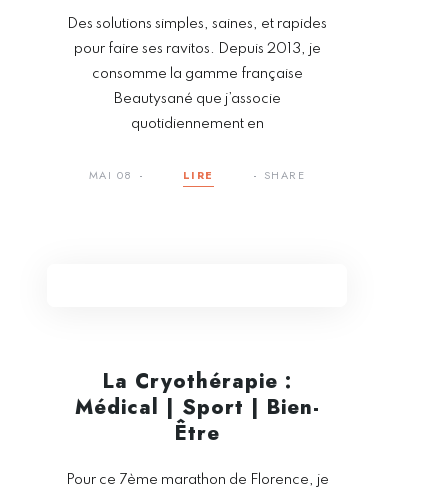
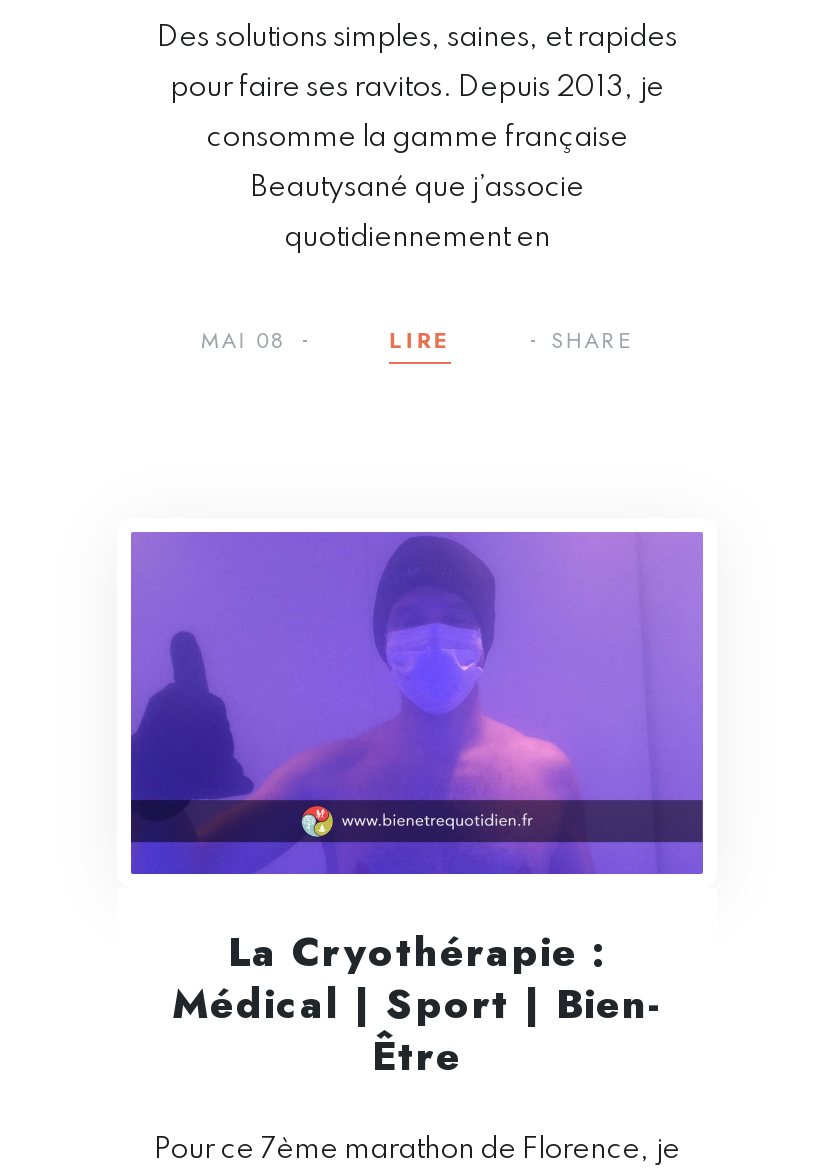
+ [image]
